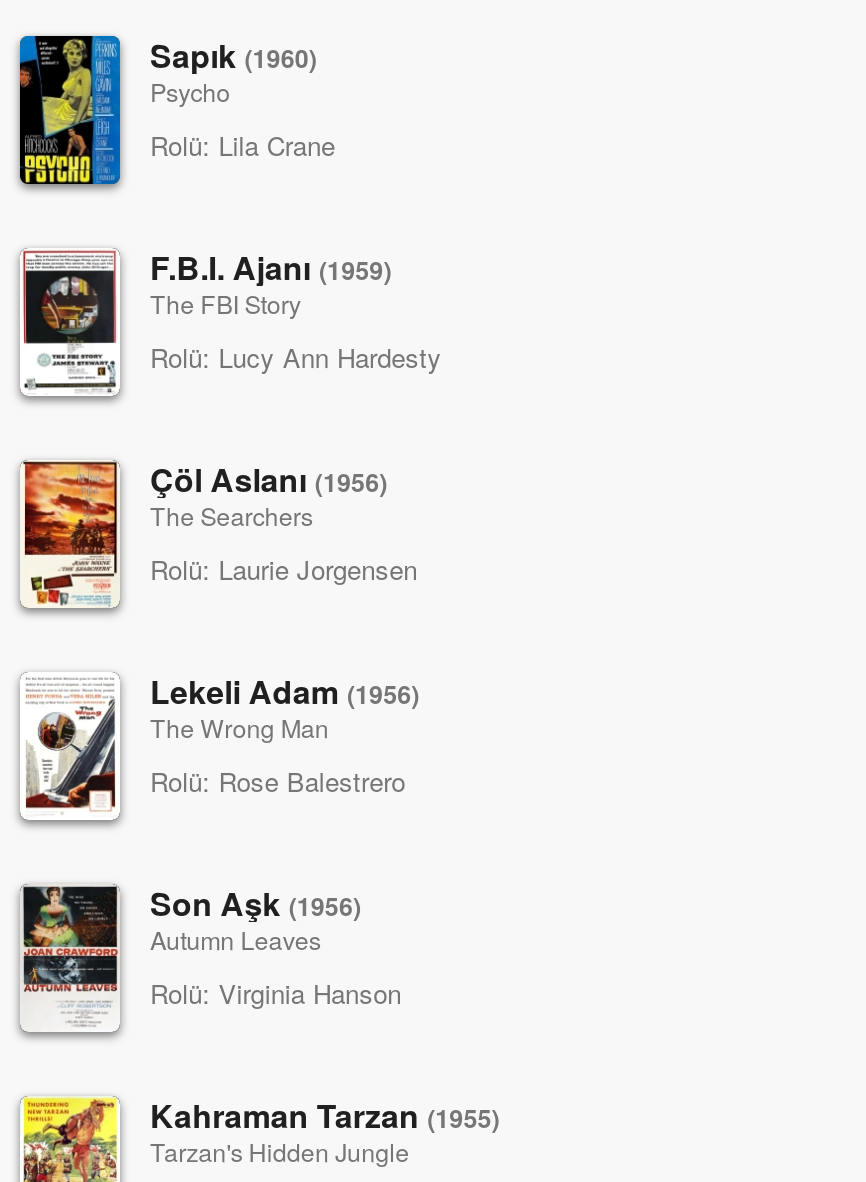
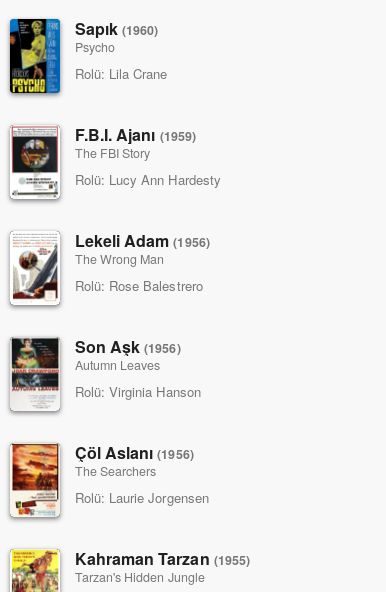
moved down: [image] | Çöl Aslanı (1956) | The Searchers | Rolü: Laurie Jorgensen

moved up: [image] | Lekeli Adam (1956) | The Wrong Man | Rolü: Rose Balestrero | Son Aşk (1956) | Autumn Leaves | Rolü: Virginia Hanson
